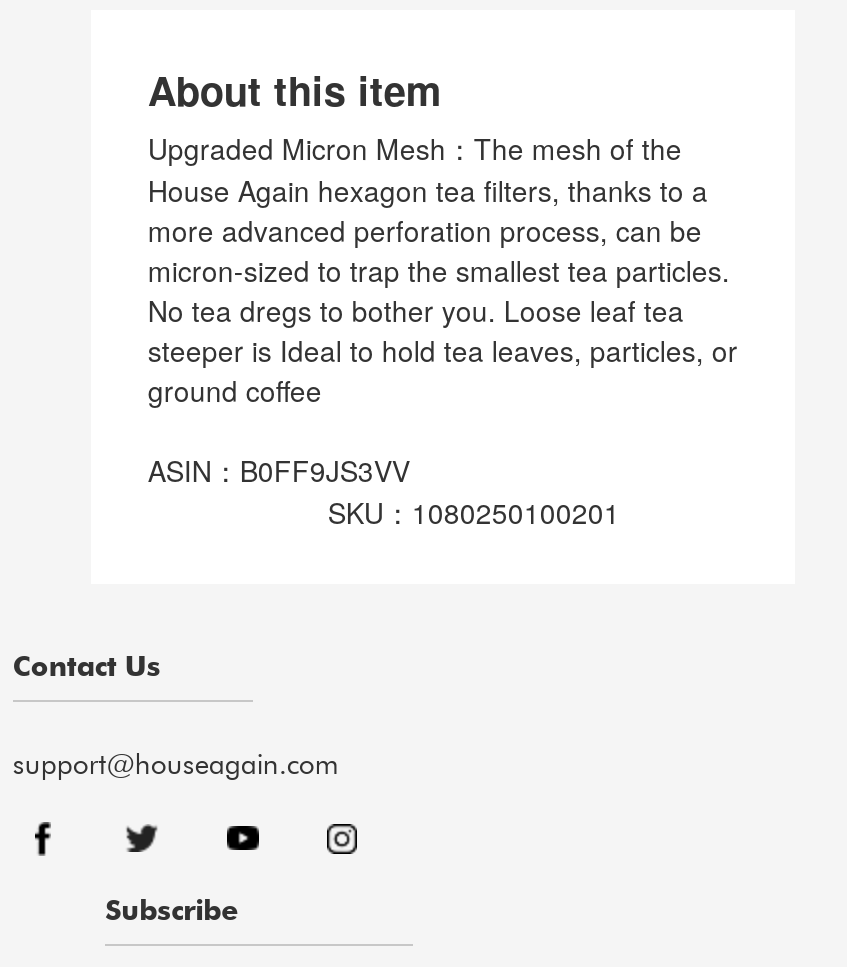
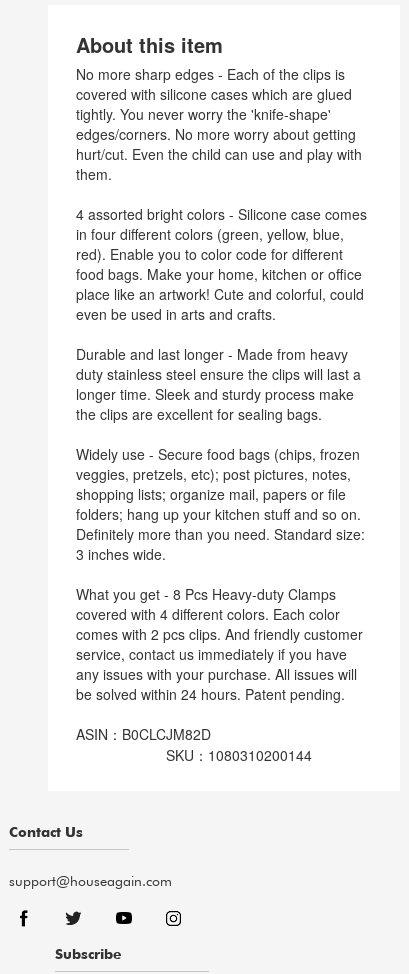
- Upgraded Micron Mesh：The mesh of the
- House Again hexagon tea filters, thanks to a
- more advanced perforation process, can be
- micron-sized to trap the smallest tea particles.
- No tea dregs to bother you. Loose leaf tea
- steeper is Ideal to hold tea leaves, particles, or
- ground coffee
- ASIN：B0FF9JS3VV
- SKU：1080250100201
+ No more sharp edges - Each of the clips is
+ covered with silicone cases which are glued
+ tightly. You never worry the 'knife-shape'
+ edges/corners. No more worry about getting
+ hurt/cut. Even the child can use and play with
+ them.
+ 4 assorted bright colors - Silicone case comes
+ in four different colors (green, yellow, blue,
+ red). Enable you to color code for different
+ food bags. Make your home, kitchen or office
+ place like an artwork! Cute and colorful, could
+ even be used in arts and crafts.
+ Durable and last longer - Made from heavy
+ duty stainless steel ensure the clips will last a
+ longer time. Sleek and sturdy process make
+ the clips are excellent for sealing bags.
+ Widely use - Secure food bags (chips, frozen
+ veggies, pretzels, etc); post pictures, notes,
+ shopping lists; organize mail, papers or file
+ folders; hang up your kitchen stuff and so on.
+ Definitely more than you need. Standard size:
+ 3 inches wide.
+ What you get - 8 Pcs Heavy-duty Clamps
+ covered with 4 different colors. Each color
+ comes with 2 pcs clips. And friendly customer
+ service, contact us immediately if you have
+ any issues with your purchase. All issues will
+ be solved within 24 hours. Patent pending.
+ ASIN：B0CLCJM82D
+ SKU：1080310200144
